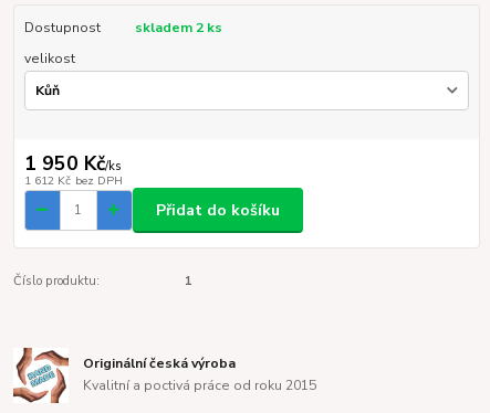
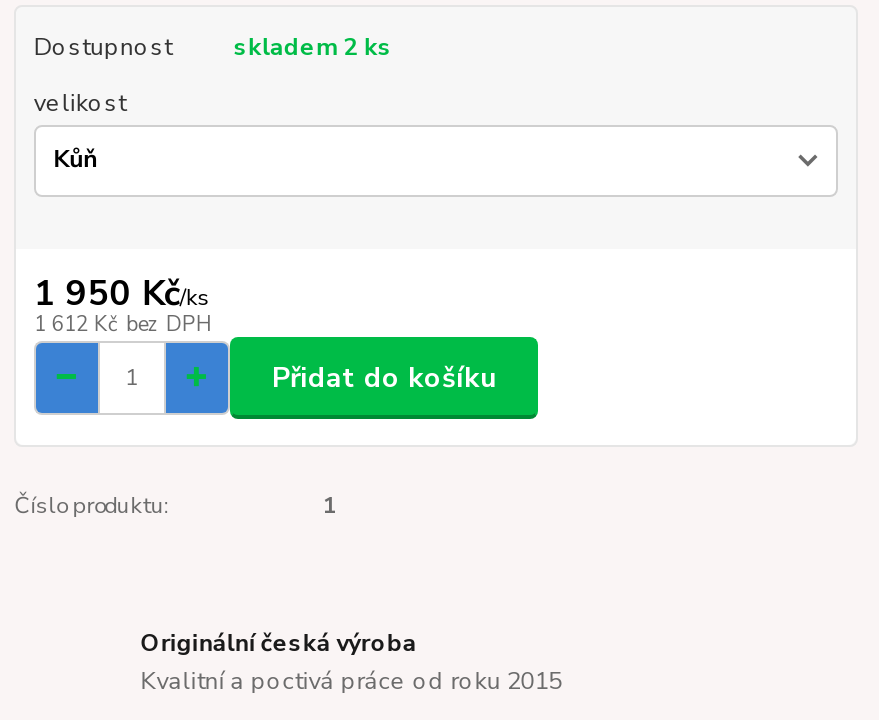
- [image]
